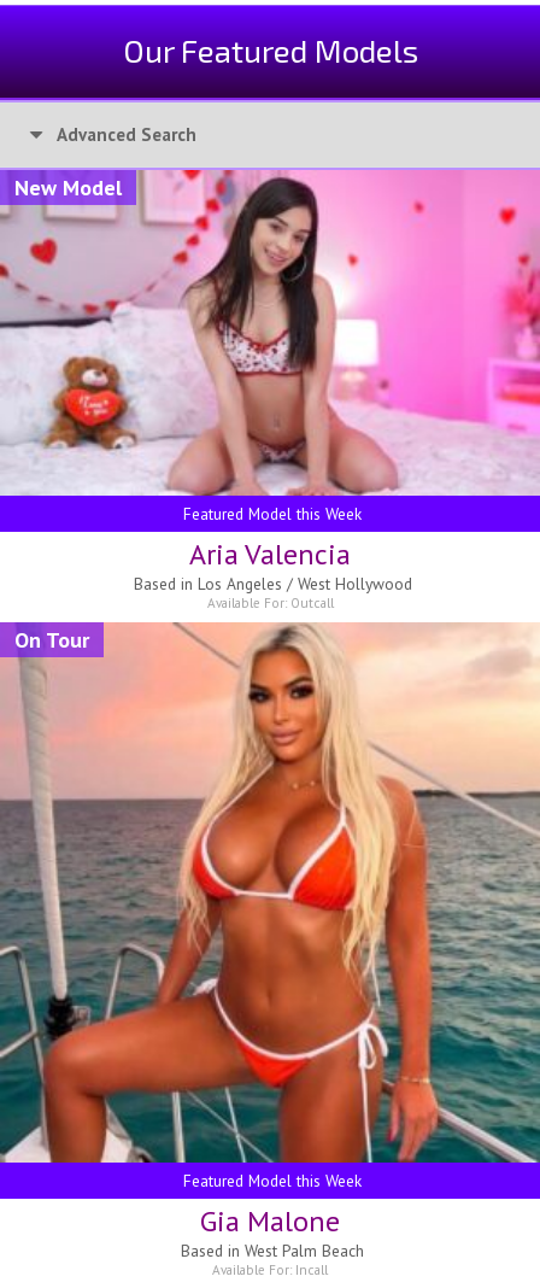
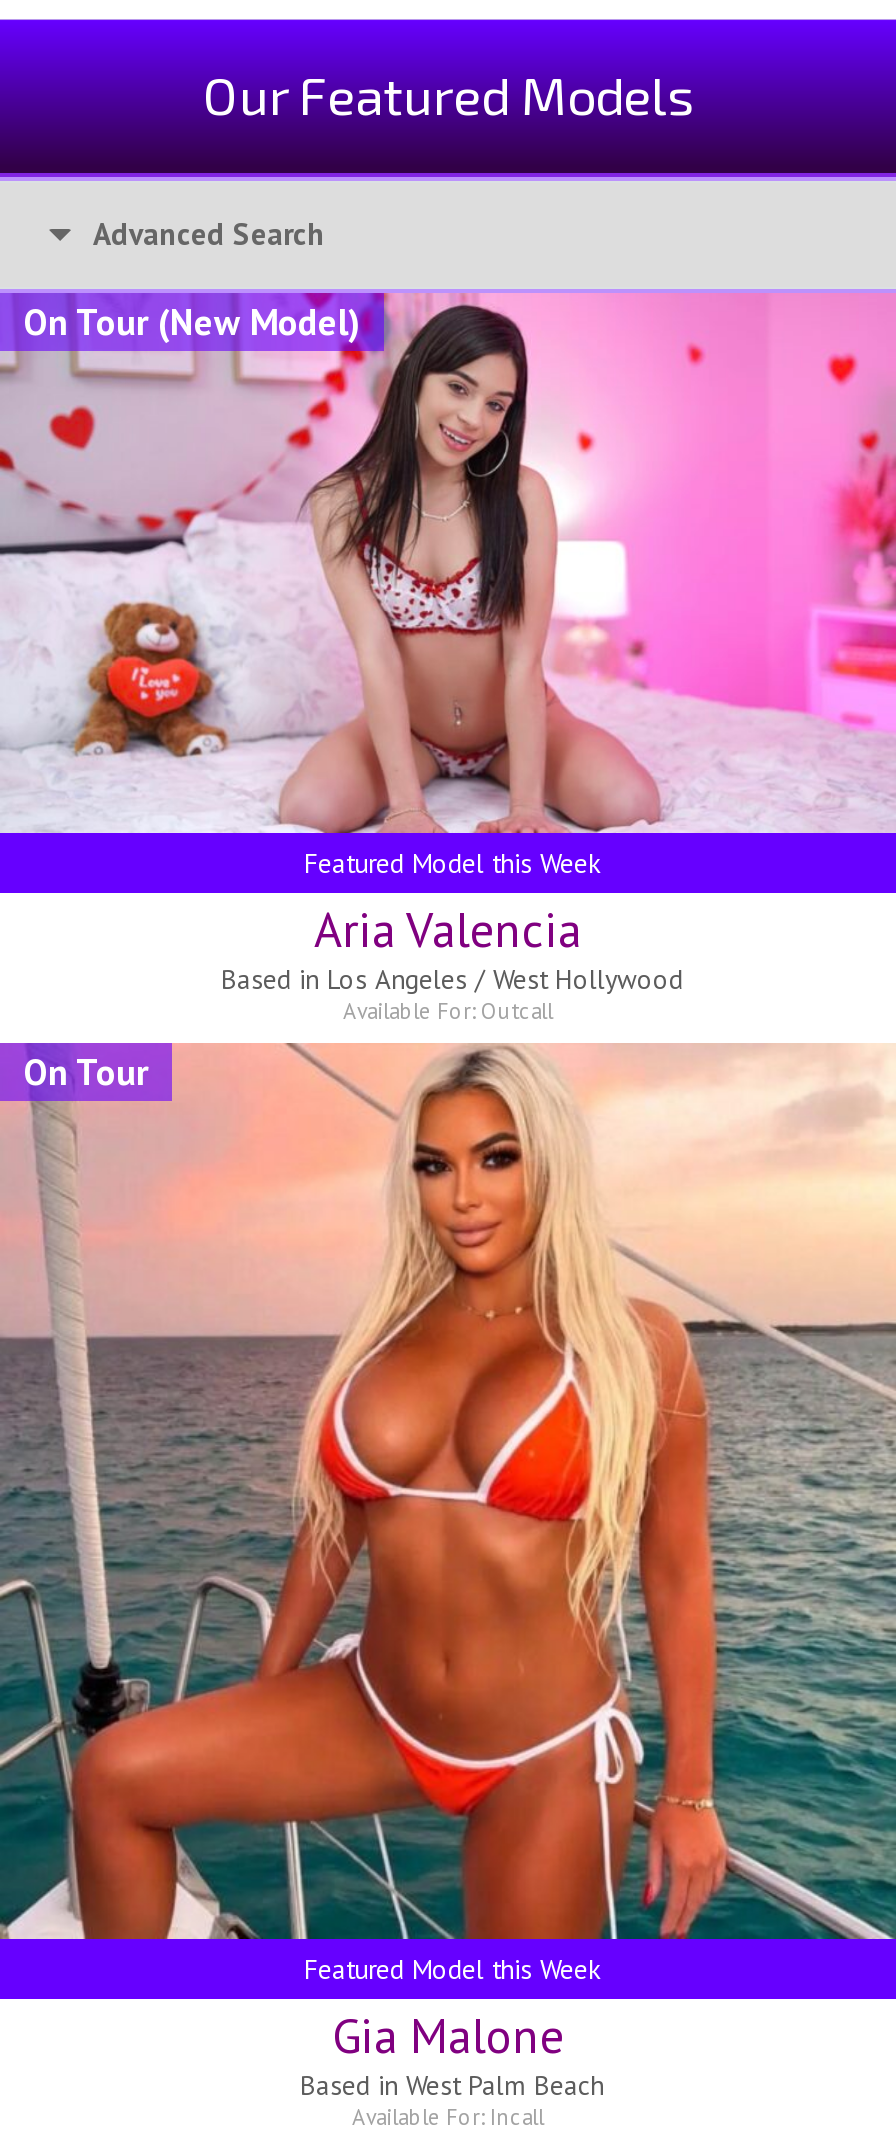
- New Model
+ On Tour (New Model)
